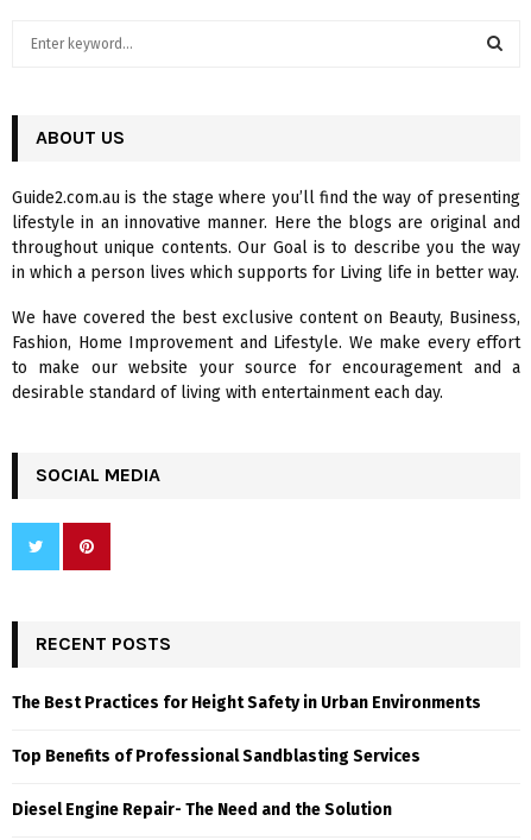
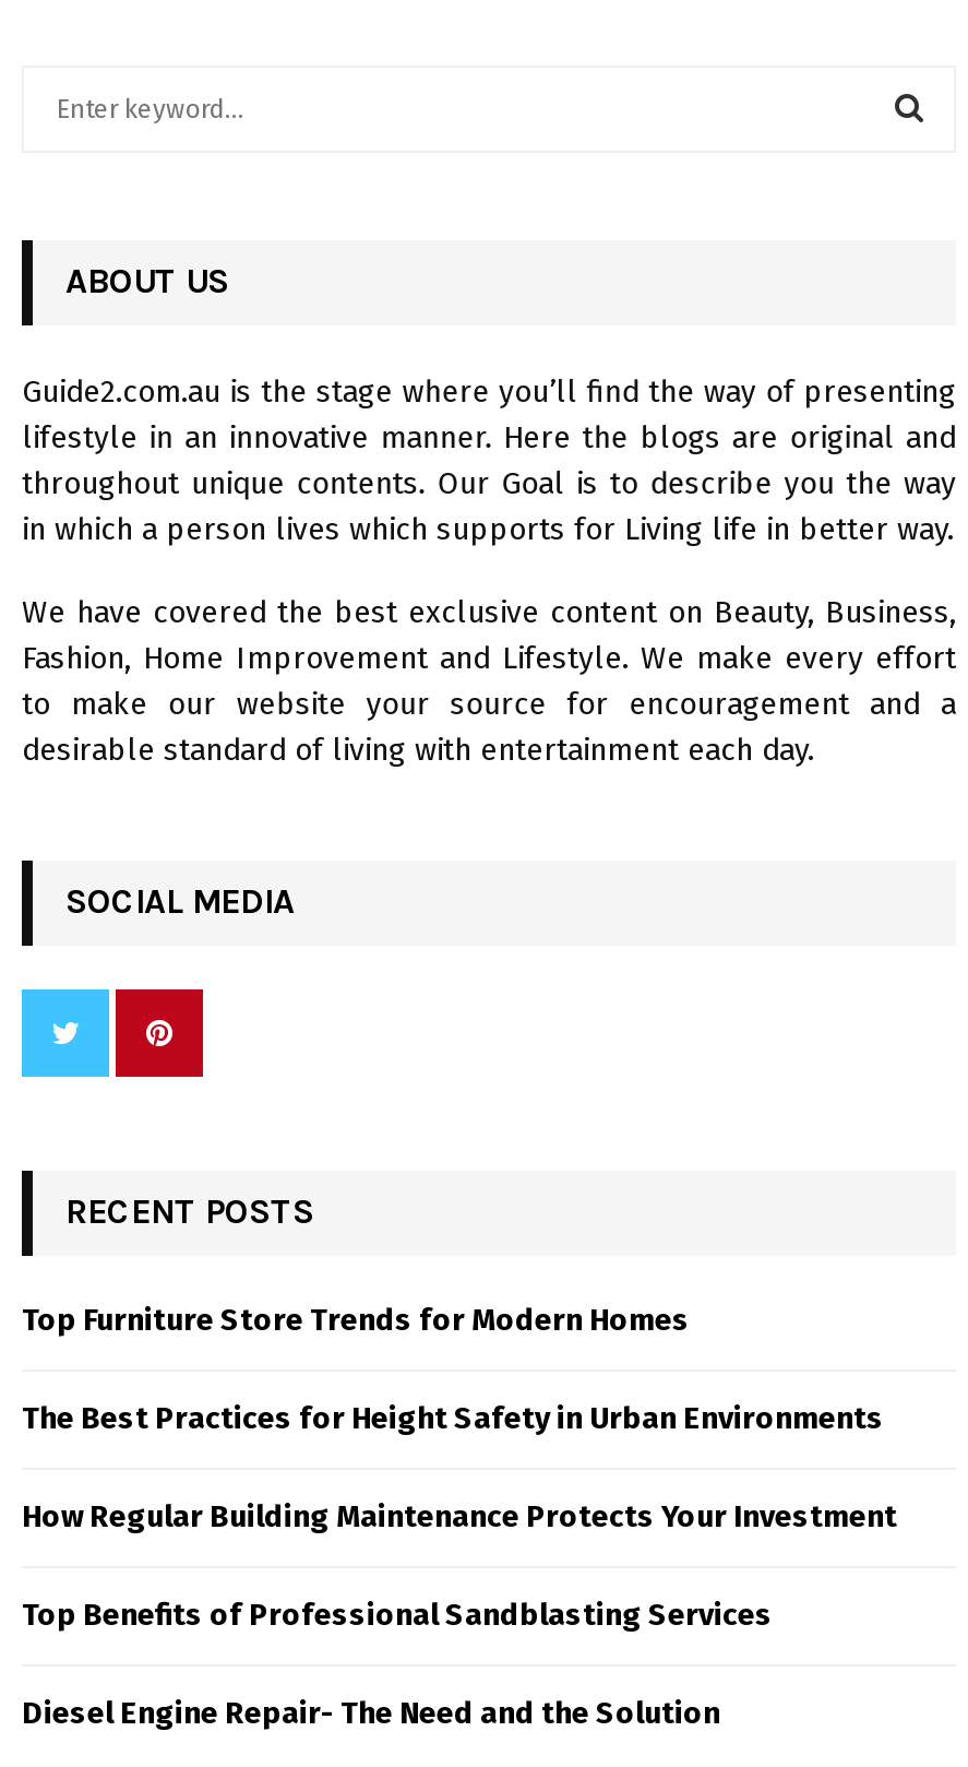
+ Top Furniture Store Trends for Modern Homes

+ How Regular Building Maintenance Protects Your Investment
